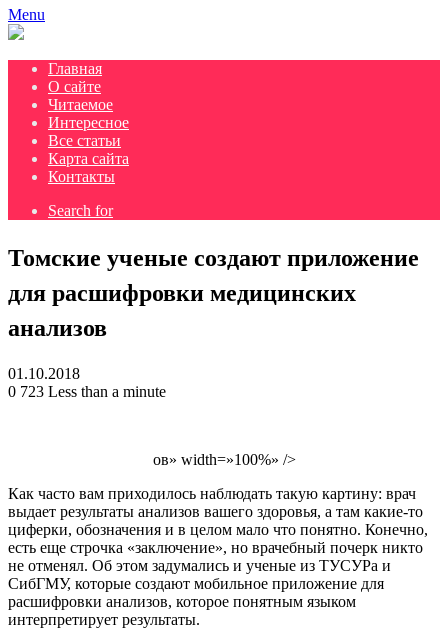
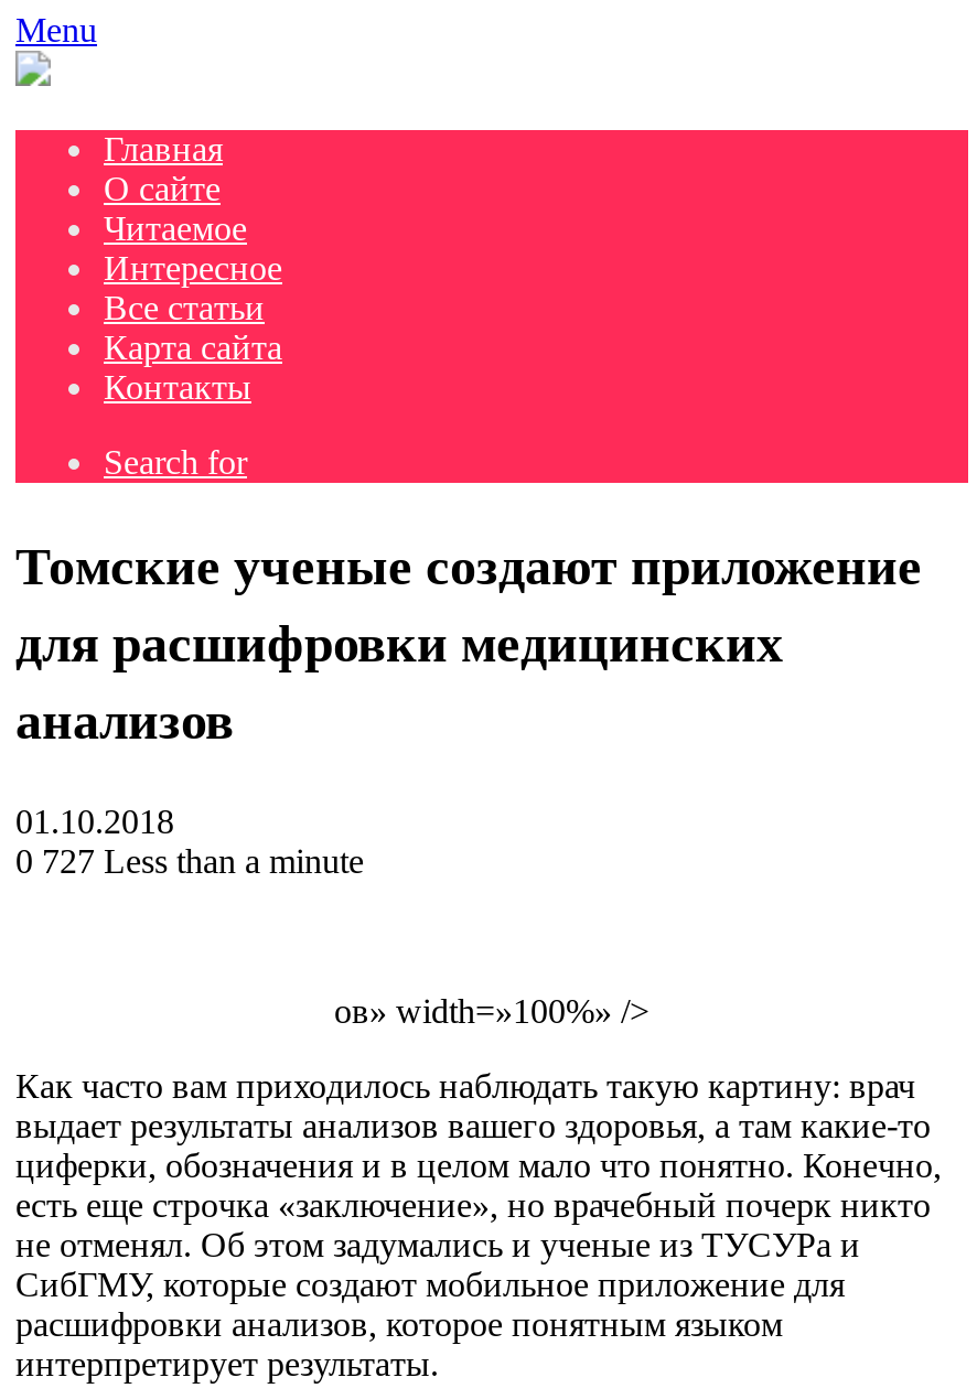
- 0 723 Less than a minute
+ 0 727 Less than a minute
